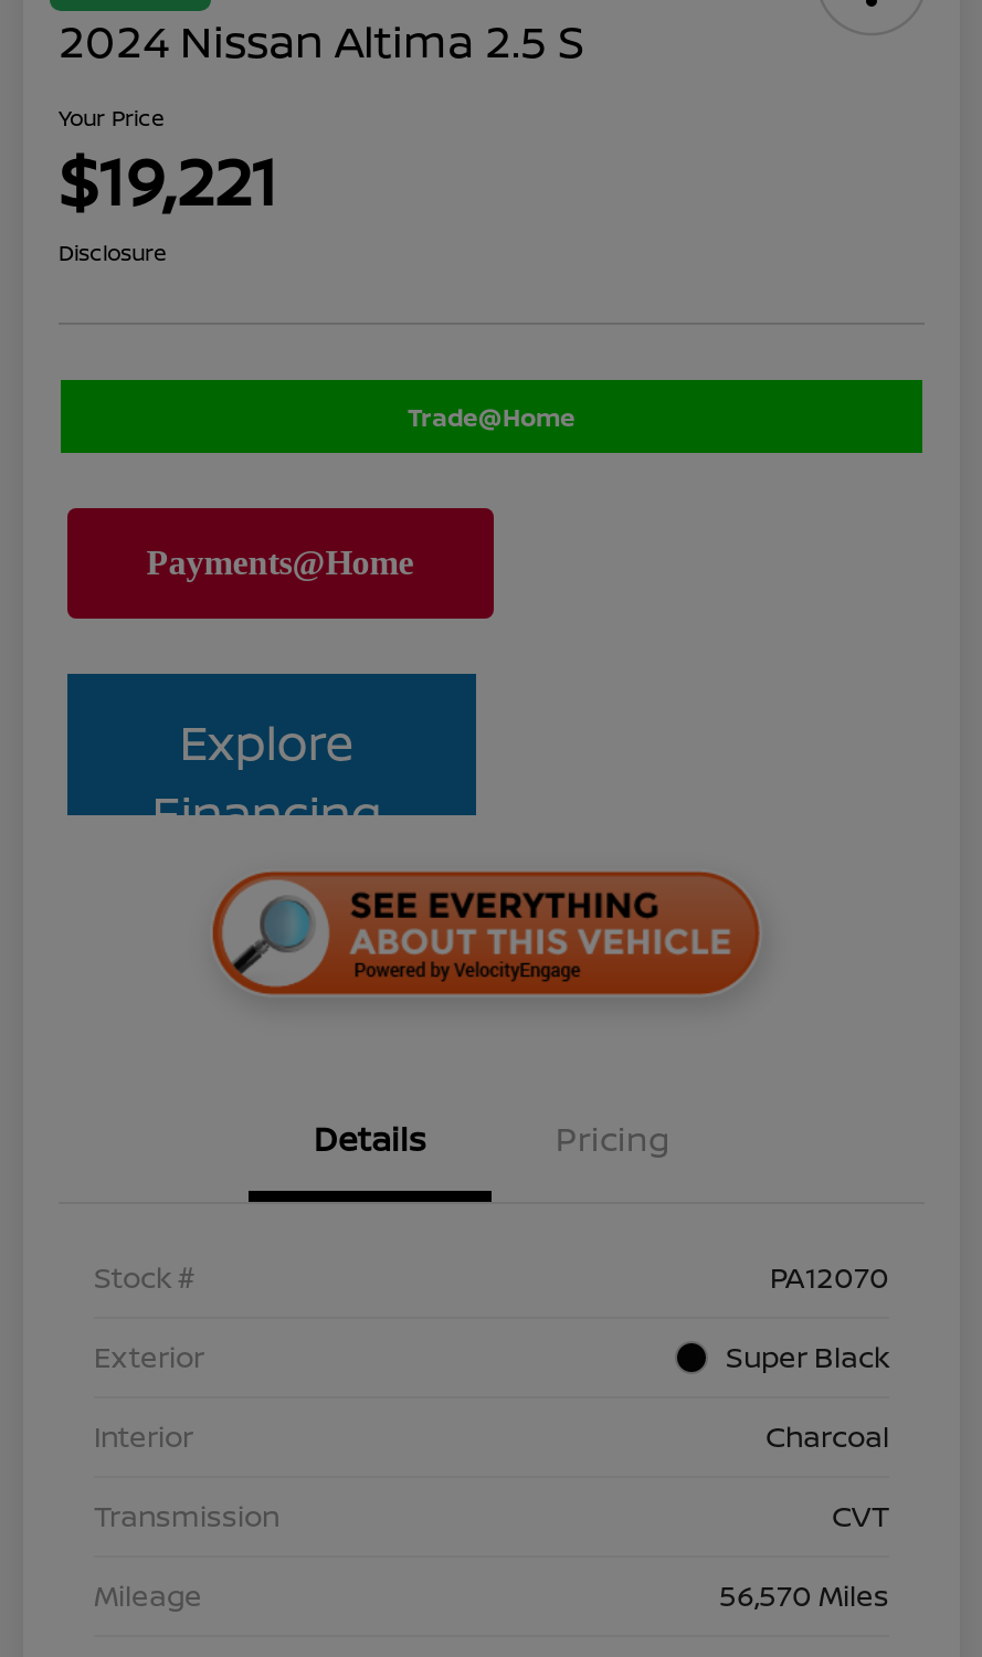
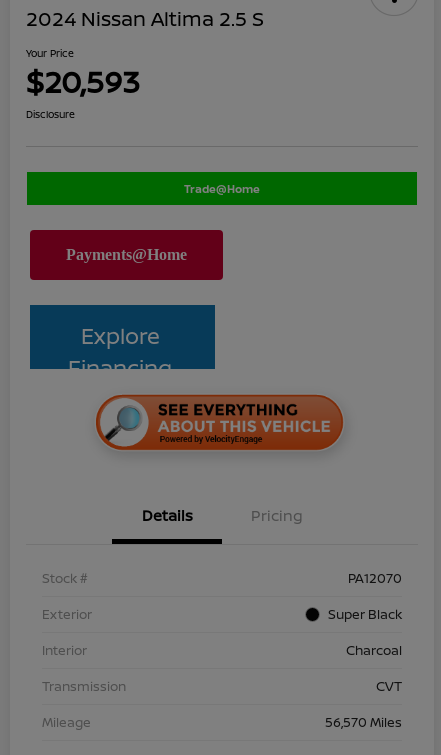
- $19,221
+ $20,593
